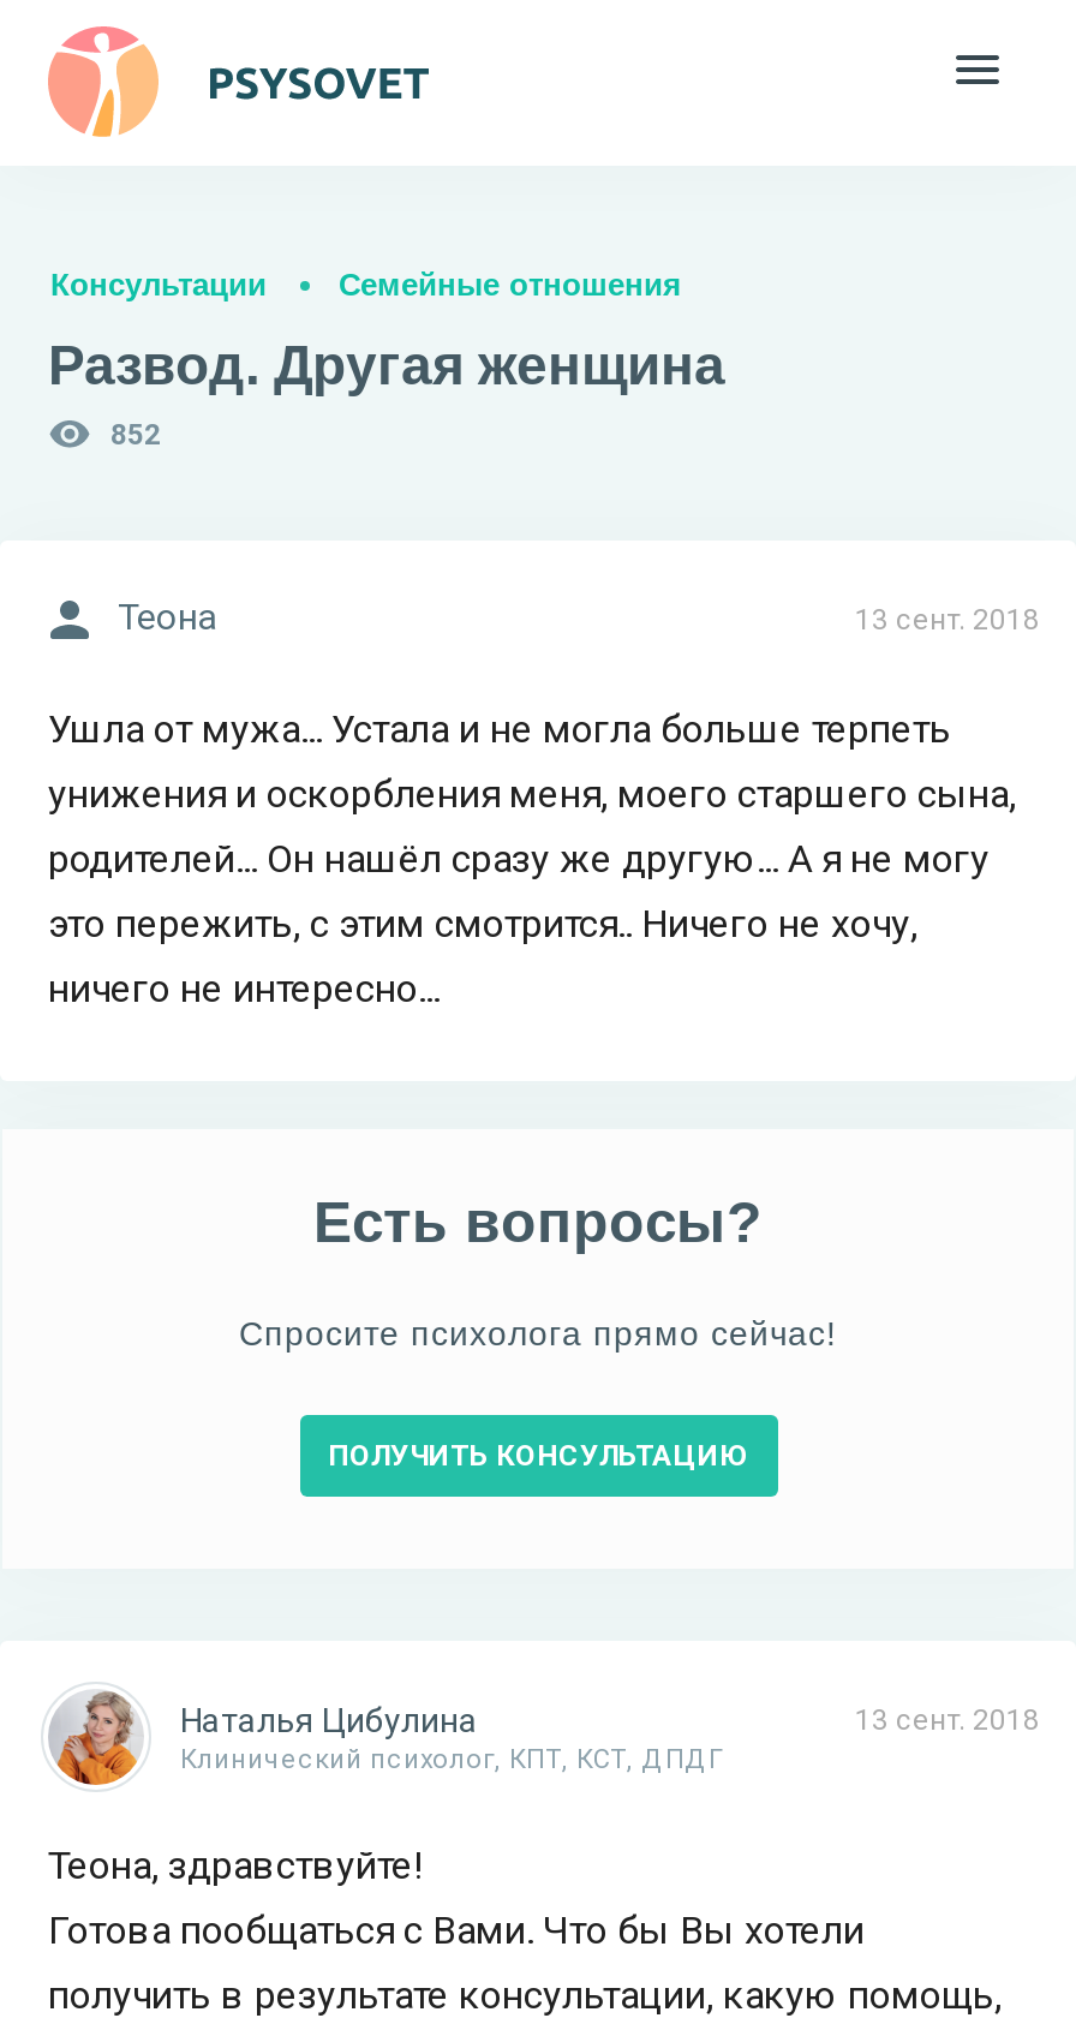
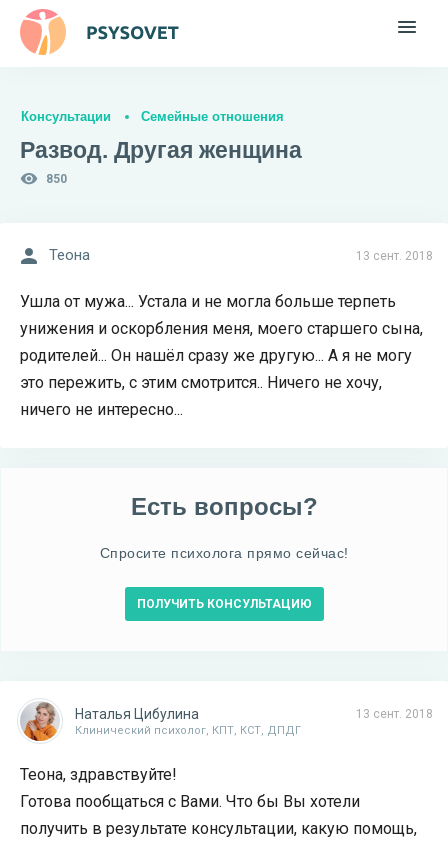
- 852
+ 850
